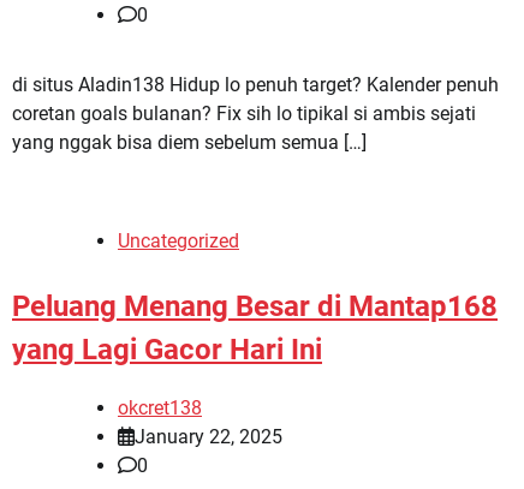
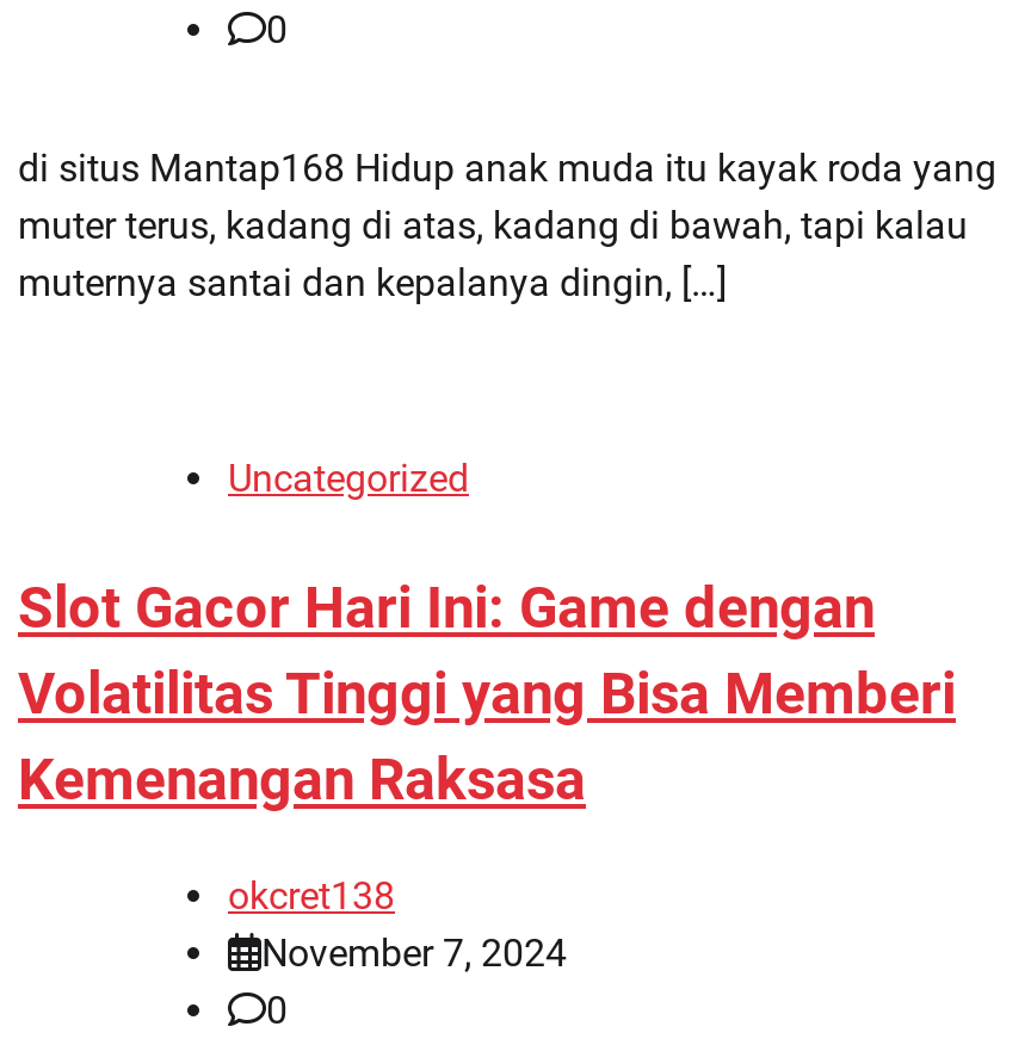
- di situs Aladin138 Hidup lo penuh target? Kalender penuh
- coretan goals bulanan? Fix sih lo tipikal si ambis sejati
- yang nggak bisa diem sebelum semua […]
+ di situs Mantap168 Hidup anak muda itu kayak roda yang
+ muter terus, kadang di atas, kadang di bawah, tapi kalau
+ muternya santai dan kepalanya dingin, […]

- Peluang Menang Besar di Mantap168
- yang Lagi Gacor Hari Ini
+ Slot Gacor Hari Ini: Game dengan
+ Volatilitas Tinggi yang Bisa Memberi
+ Kemenangan Raksasa

- January 22, 2025
+ November 7, 2024
